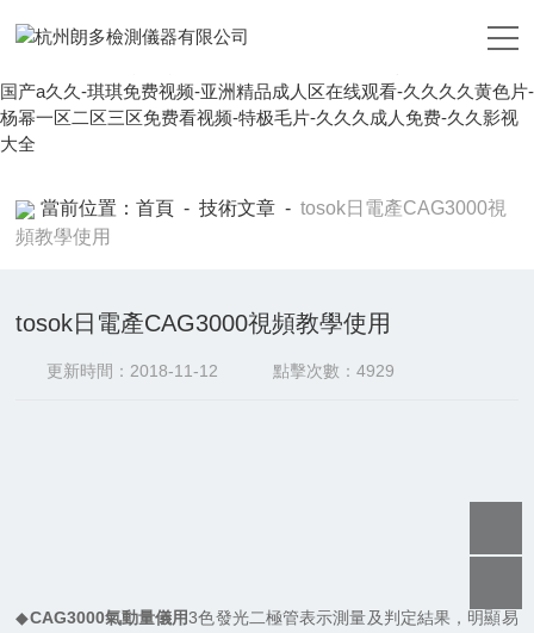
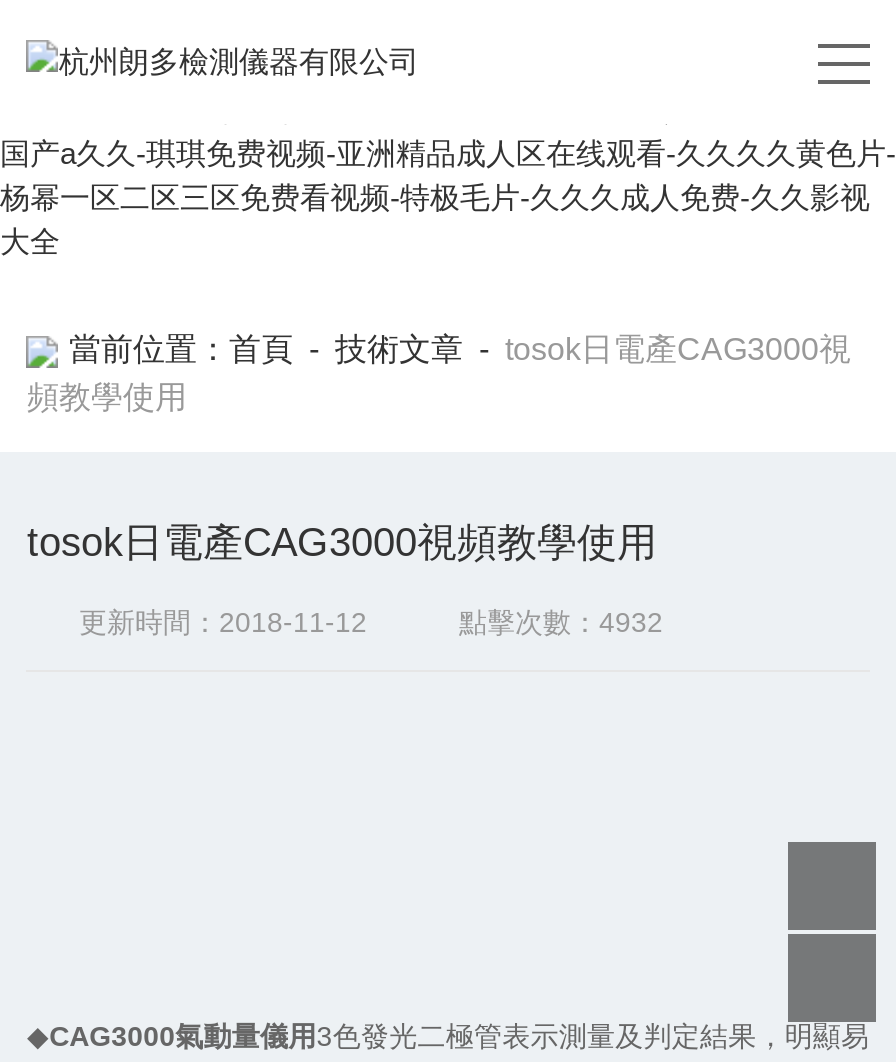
- 點擊次數：4929
+ 點擊次數：4932
